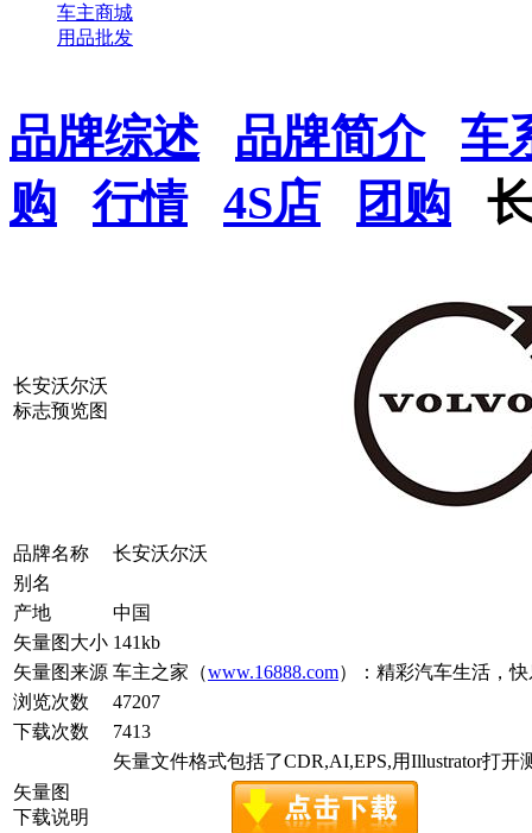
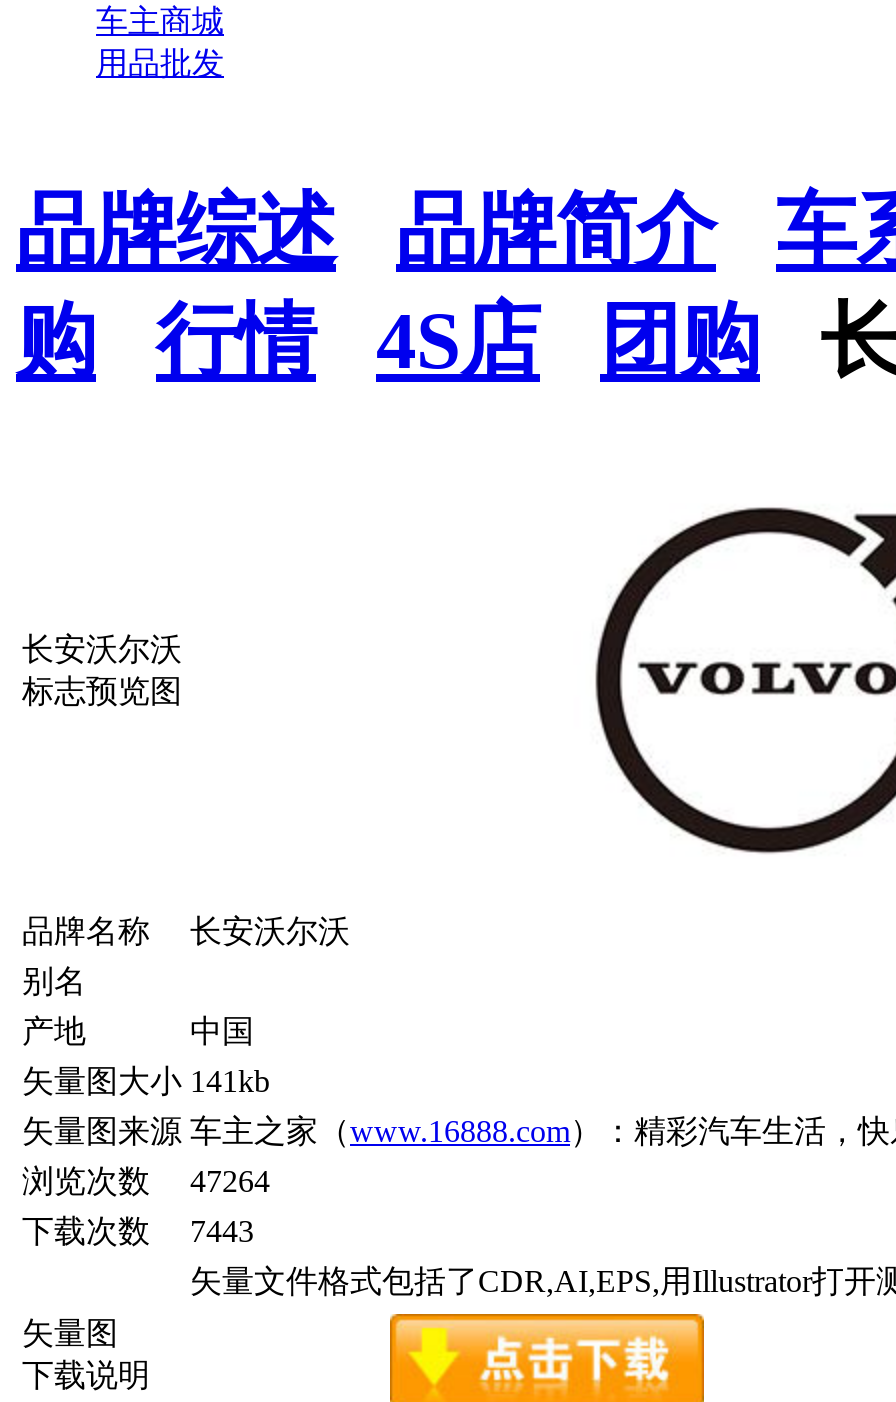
- 浏览次数 47207
+ 浏览次数 47264

- 下载次数 7413
+ 下载次数 7443
